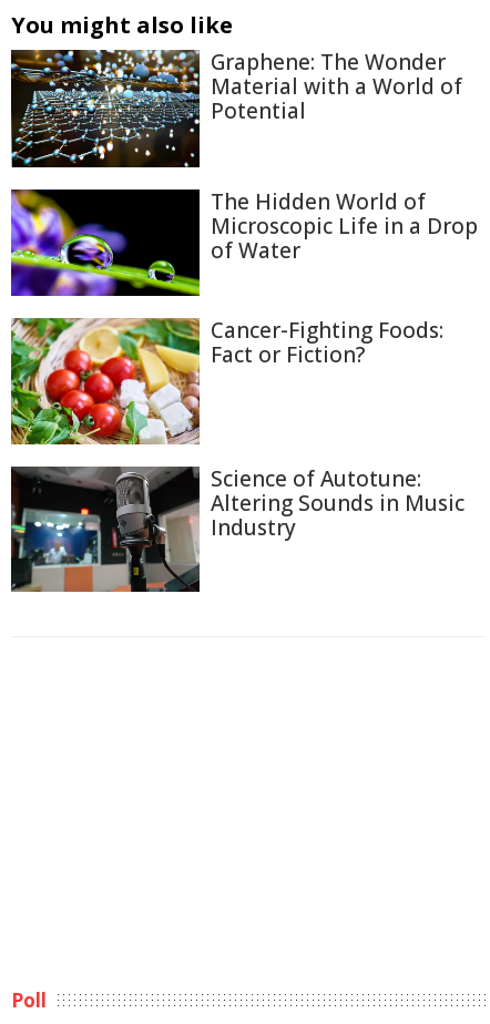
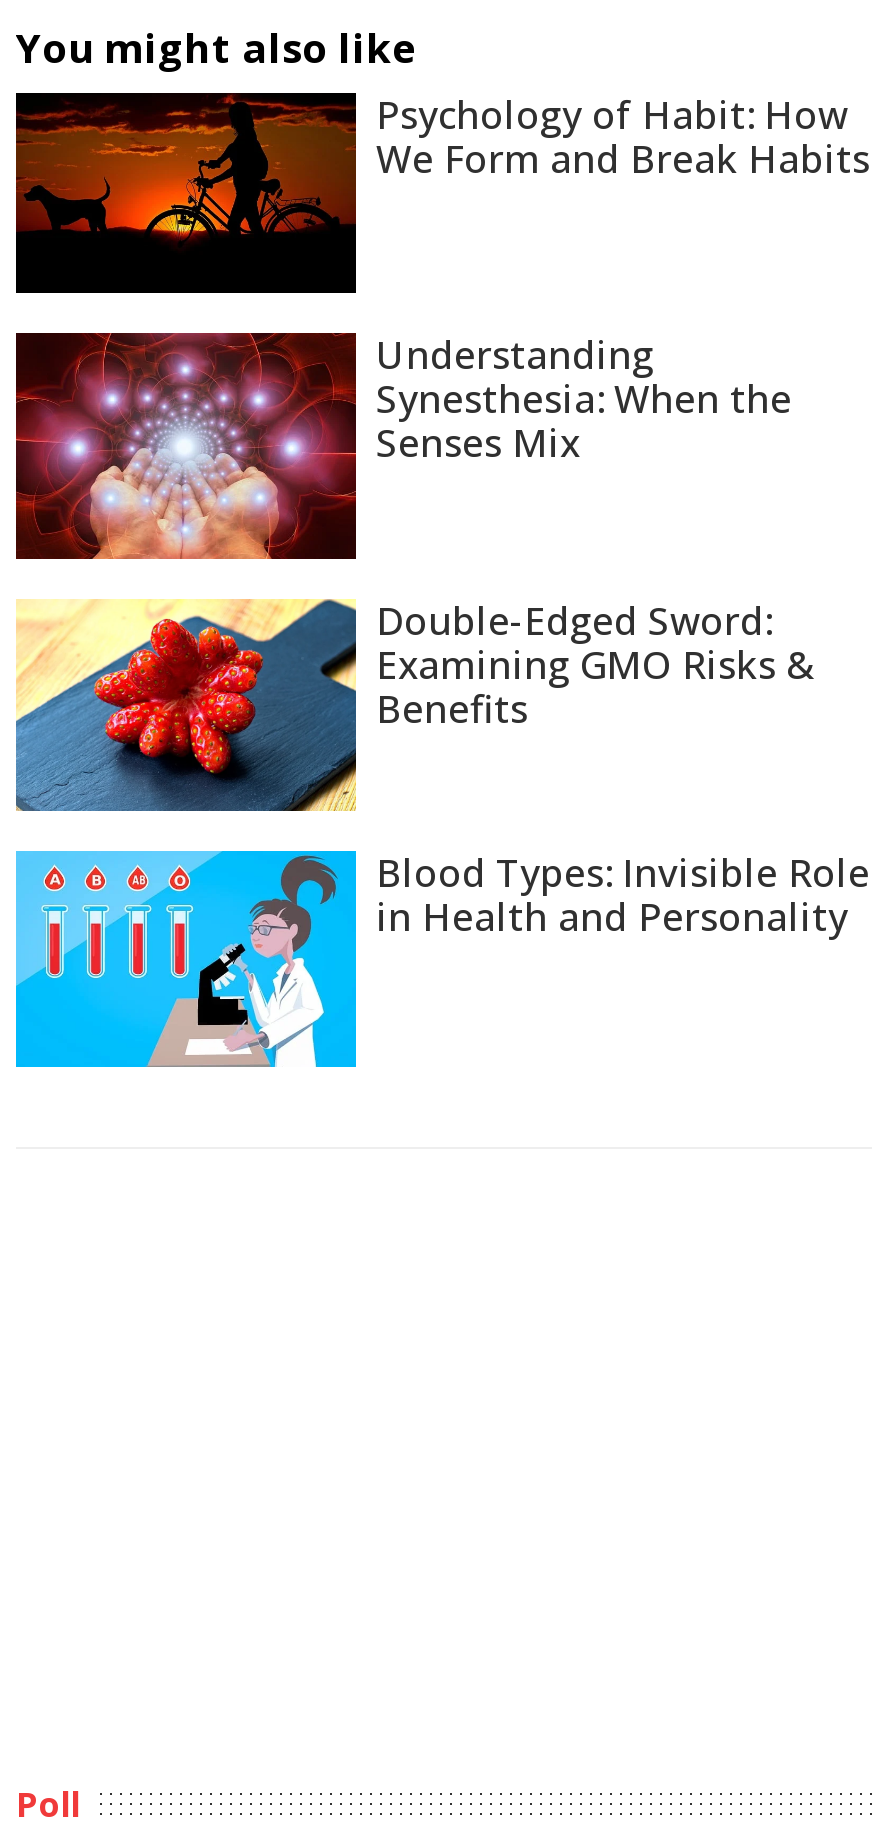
- [image]
- Graphene: The Wonder
- Material with a World of
- Potential
+ [image]
+ Psychology of Habit: How
+ We Form and Break Habits

- [image]
- The Hidden World of
- Microscopic Life in a Drop
- of Water
+ [image]
+ Understanding
+ Synesthesia: When the
+ Senses Mix

- [image]
- Cancer-Fighting Foods:
- Fact or Fiction?
+ [image]
+ Double-Edged Sword:
+ Examining GMO Risks &
+ Benefits

- [image]
- Science of Autotune:
- Altering Sounds in Music
- Industry
+ [image]
+ Blood Types: Invisible Role
+ in Health and Personality
